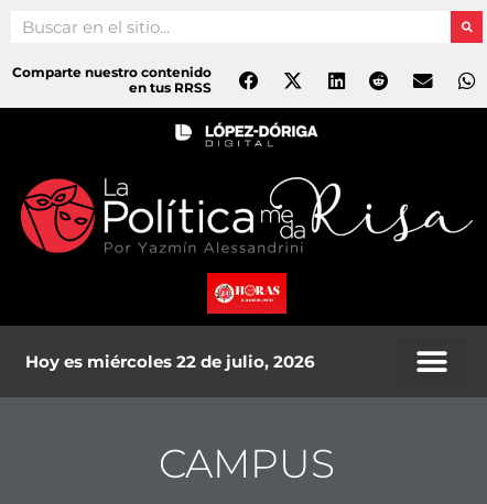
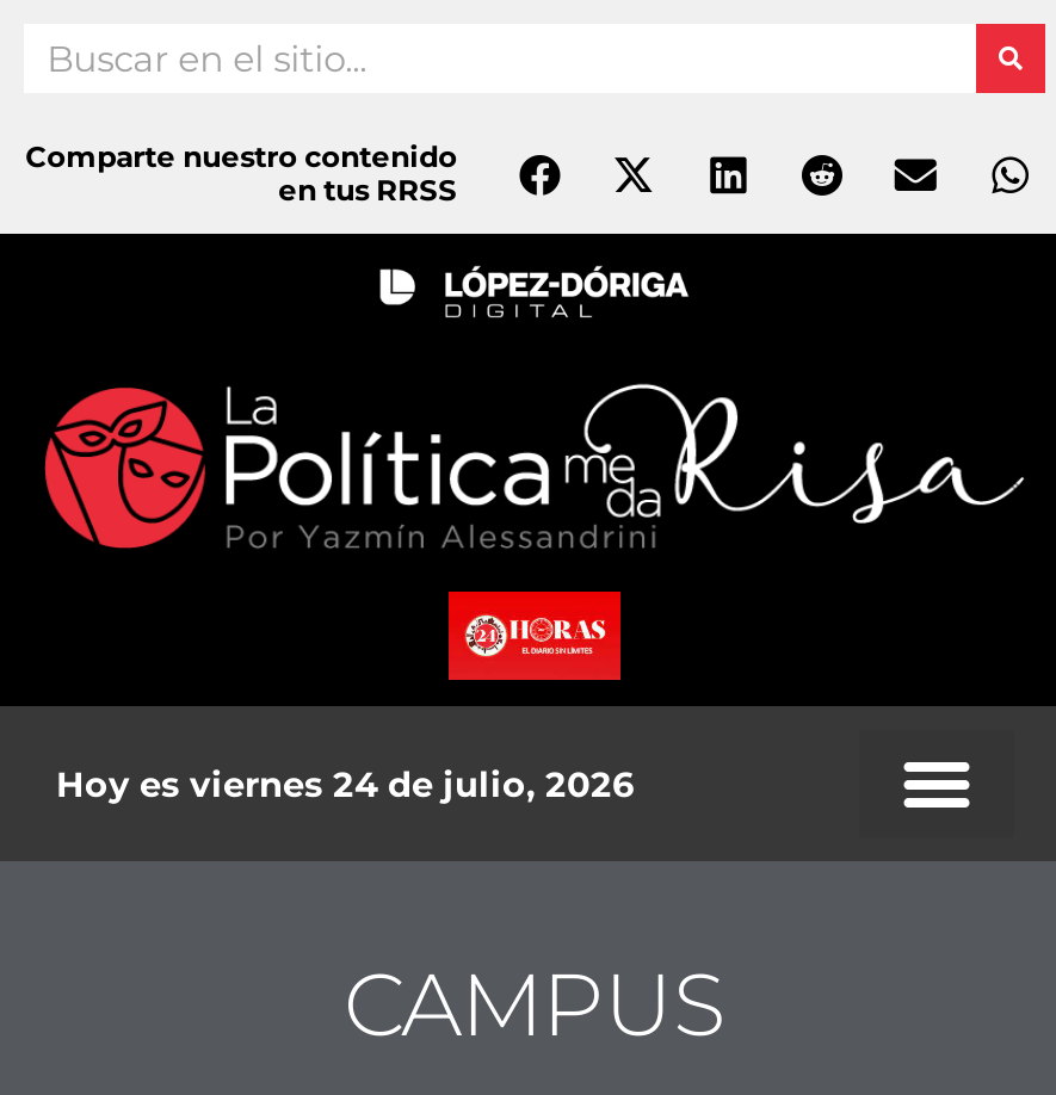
- Hoy es miércoles 22 de julio, 2026
+ Hoy es viernes 24 de julio, 2026
